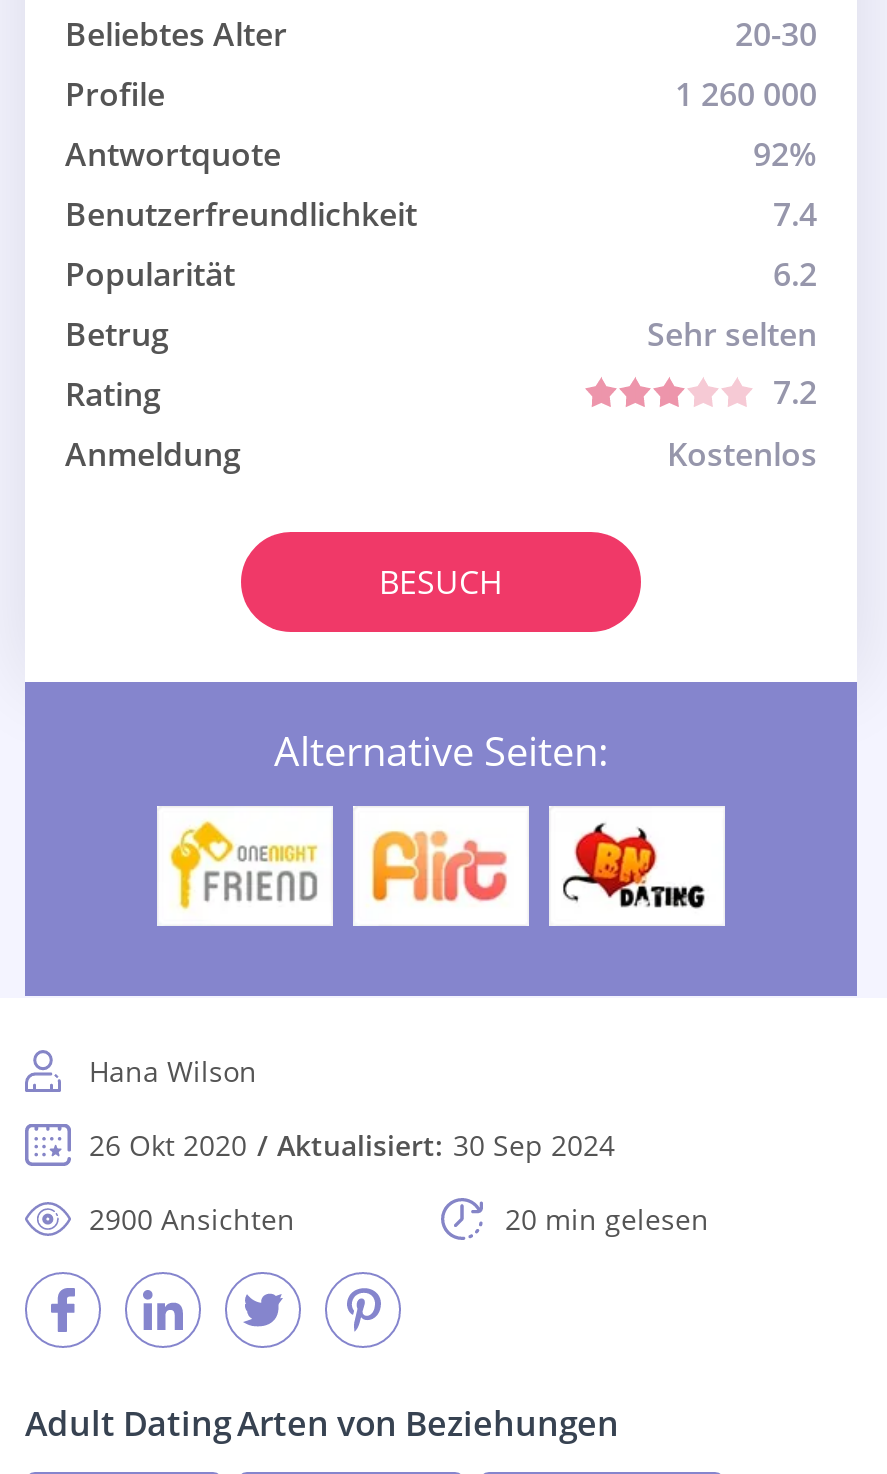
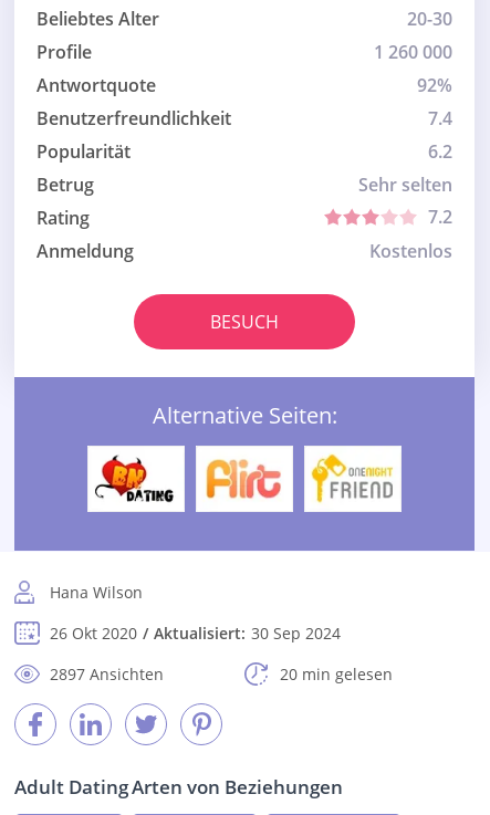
- [image]
+ [image]

- [image]
+ [image]

- 2900 Ansichten
+ 2897 Ansichten
